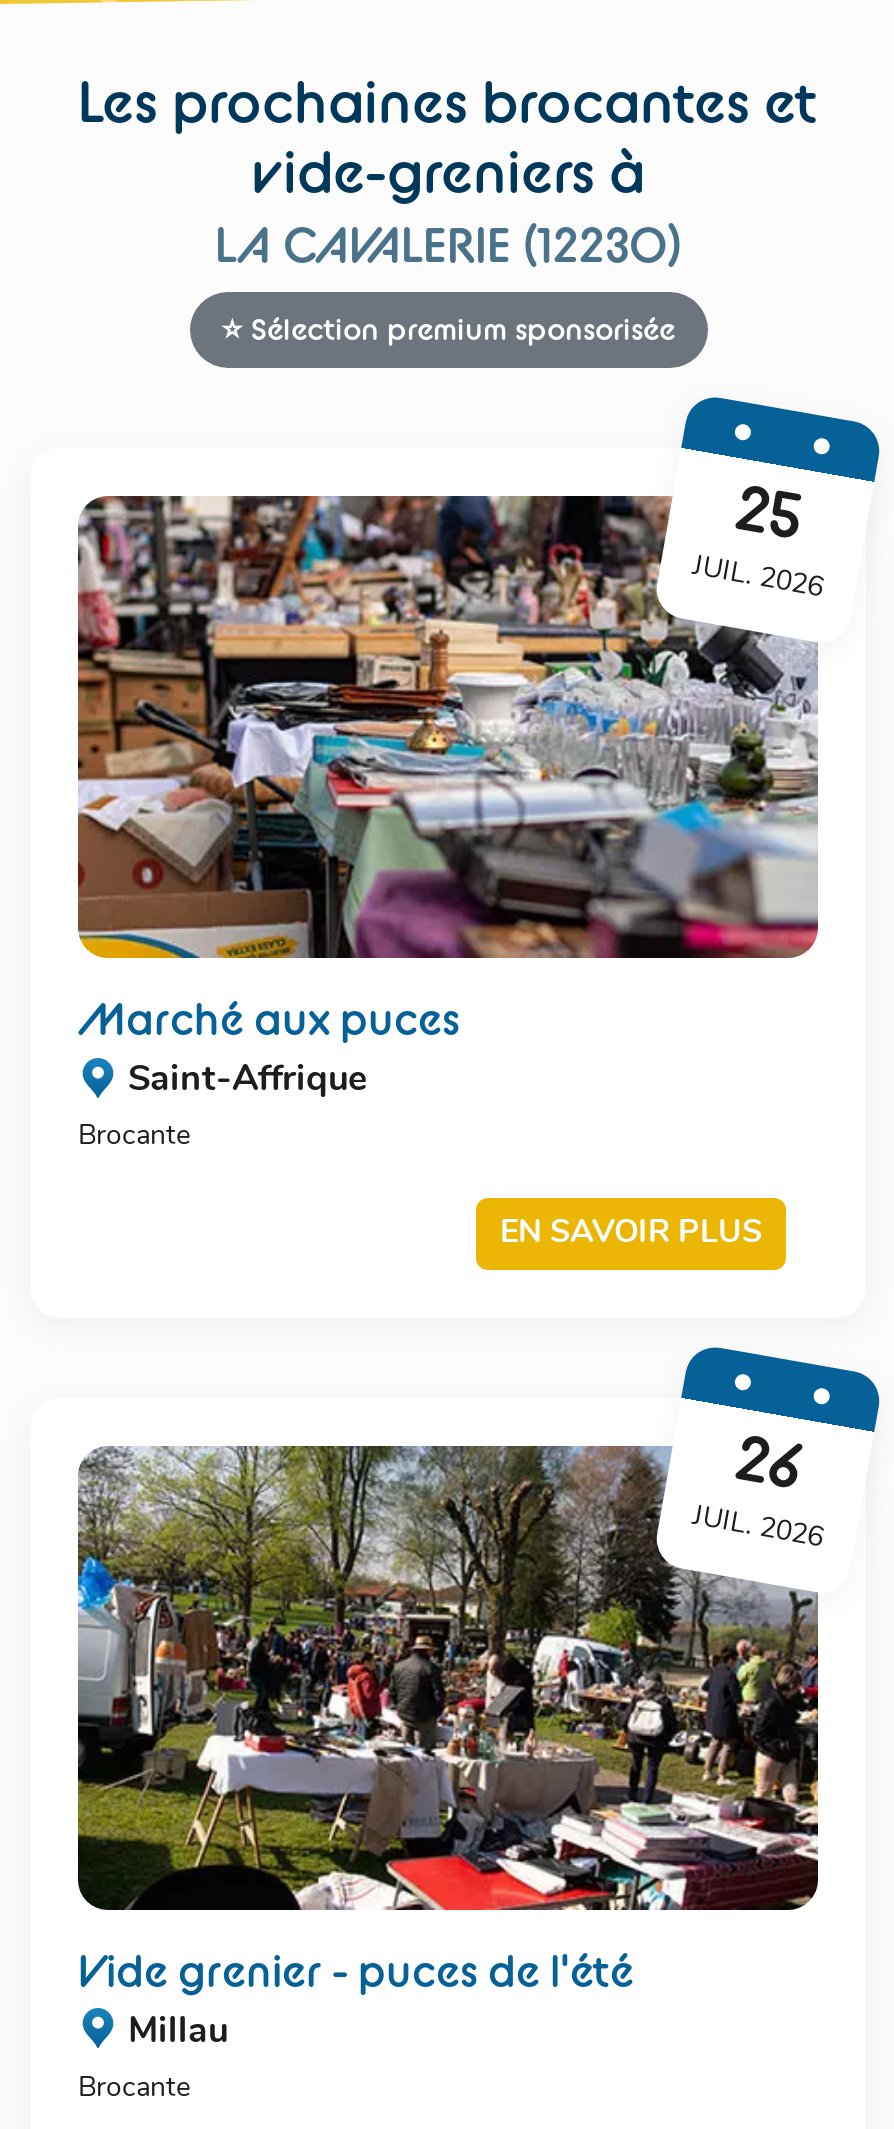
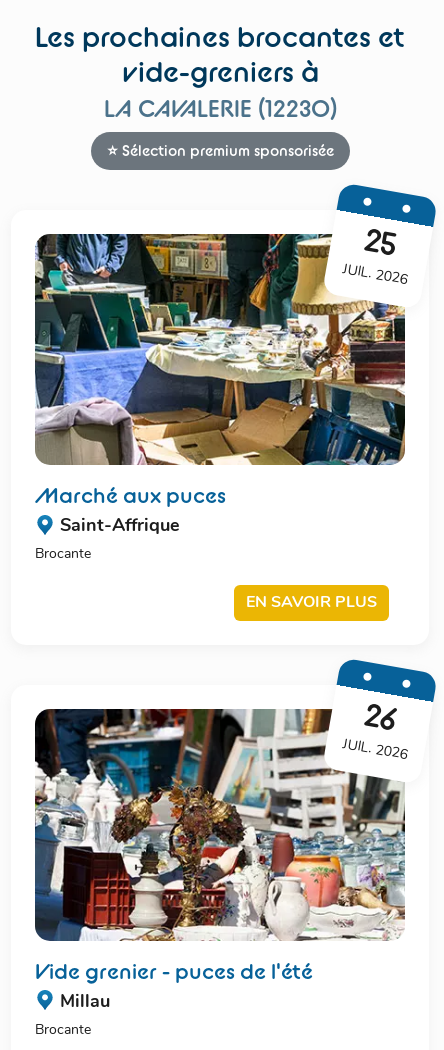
- [image]
+ [image]

- [image]
+ [image]
